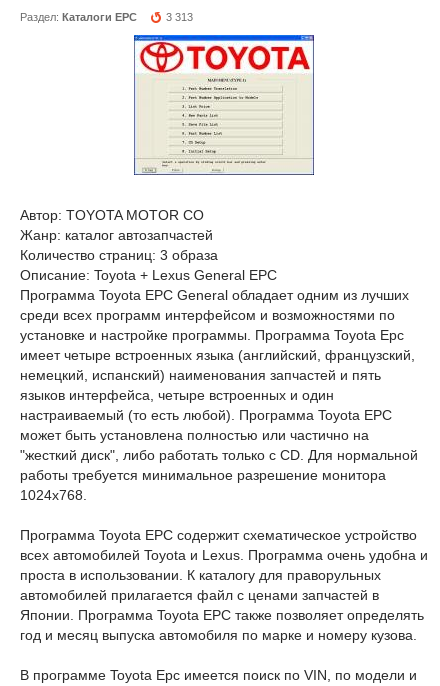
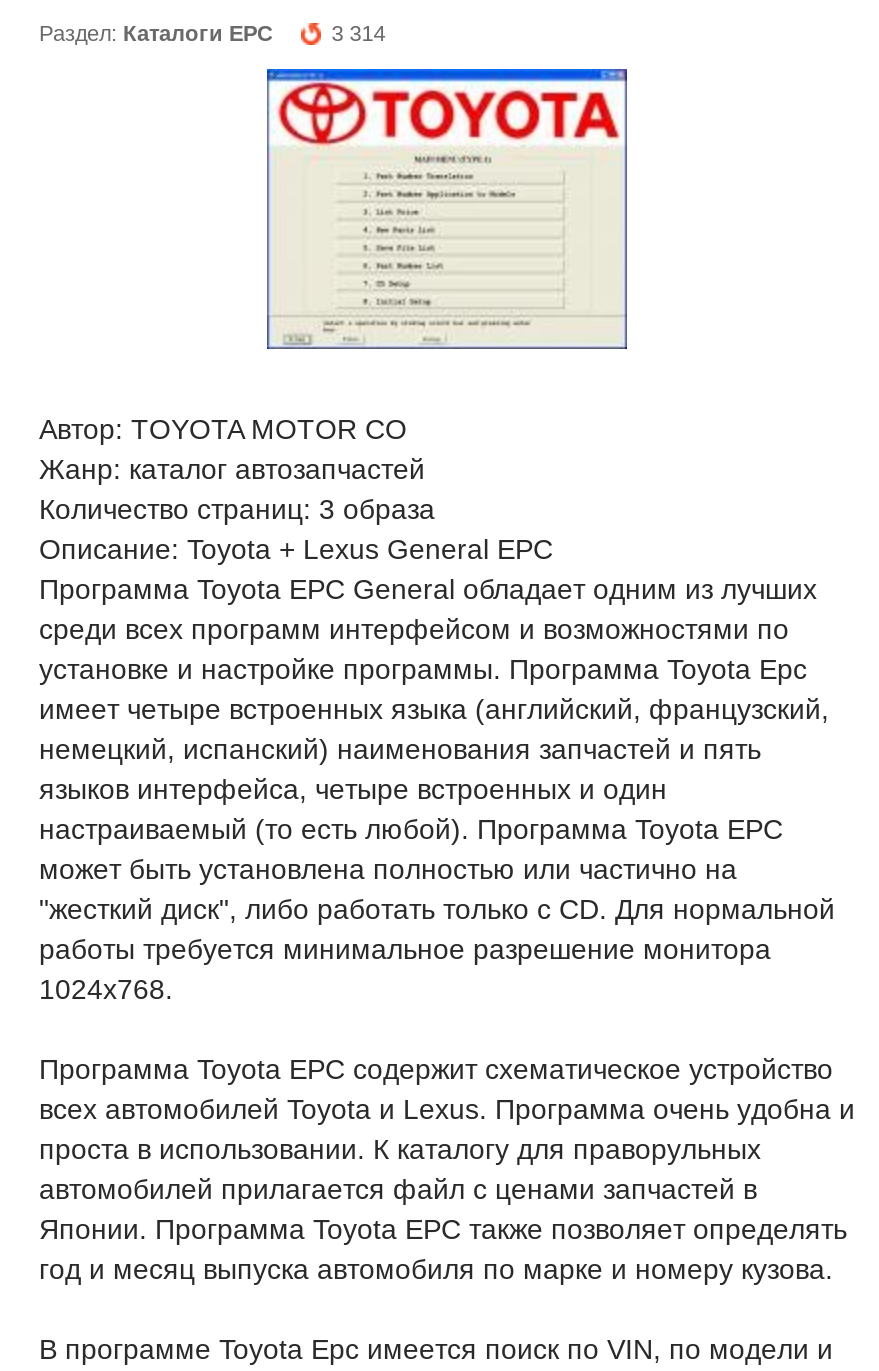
- 3 313
+ 3 314
